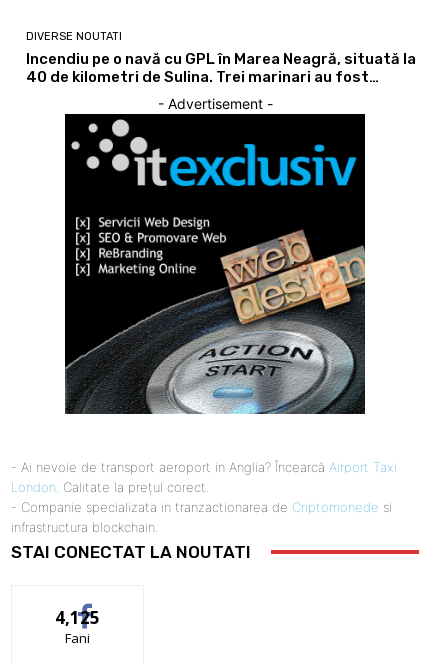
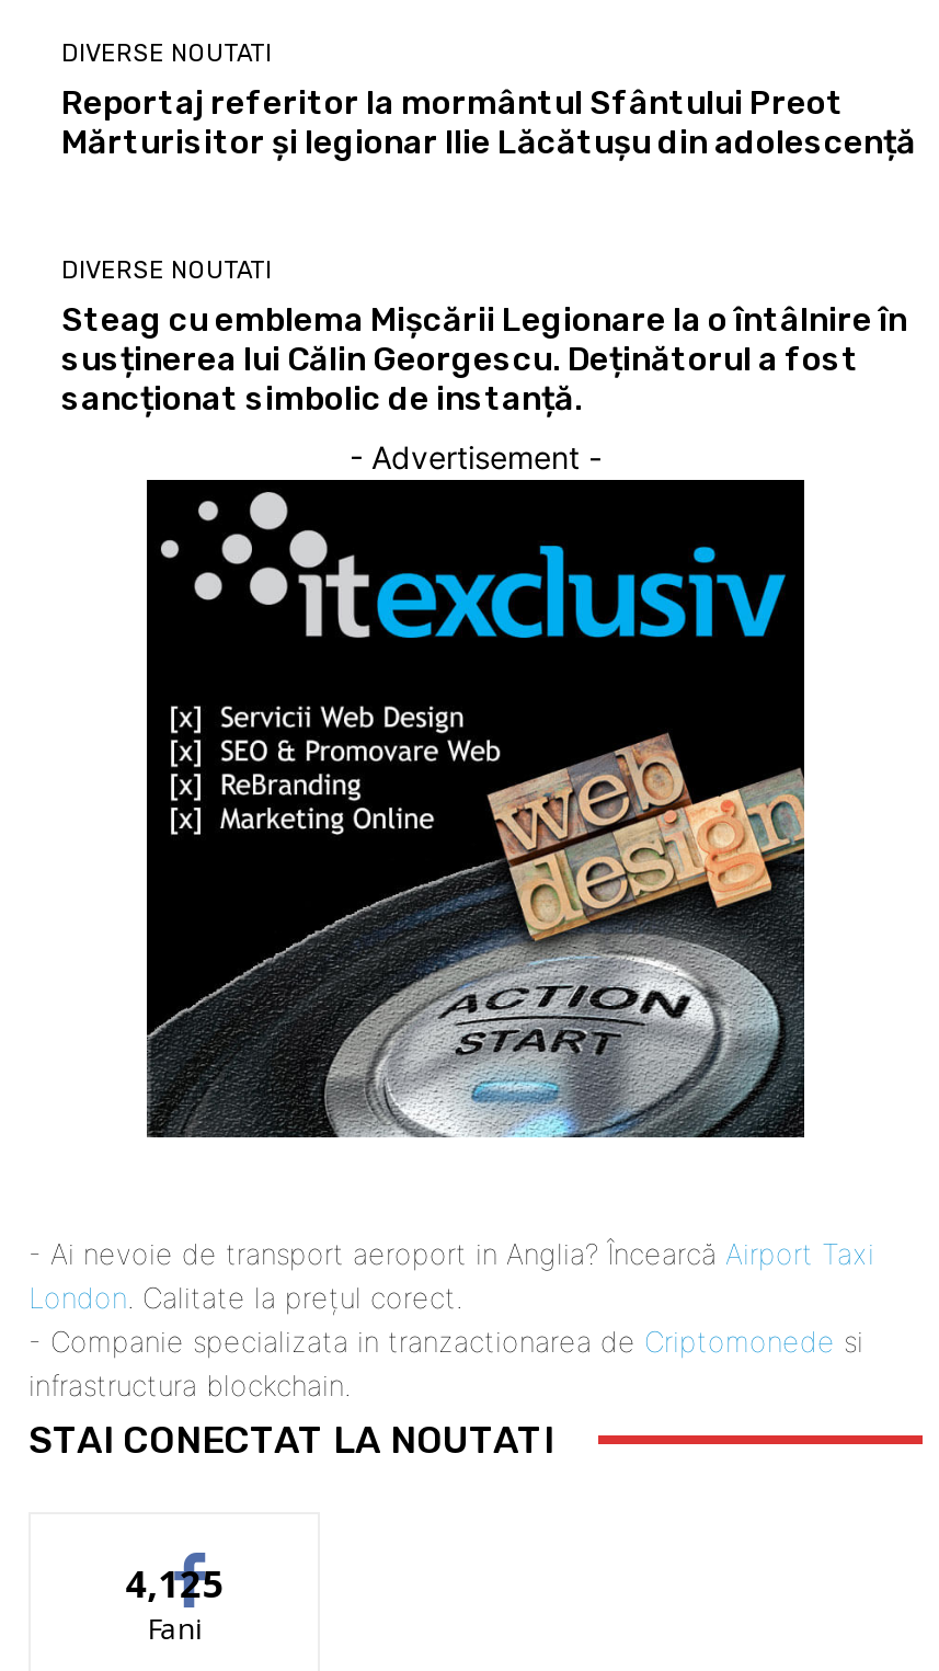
- Incendiu pe o navă cu GPL în Marea Neagră, situată la
- 40 de kilometri de Sulina. Trei marinari au fost…
+ Reportaj referitor la mormântul Sfântului Preot
+ Mărturisitor și legionar Ilie Lăcătușu din adolescență
+ DIVERSE NOUTATI
+ Steag cu emblema Mișcării Legionare la o întâlnire în
+ susținerea lui Călin Georgescu. Deținătorul a fost
+ sancționat simbolic de instanță.
